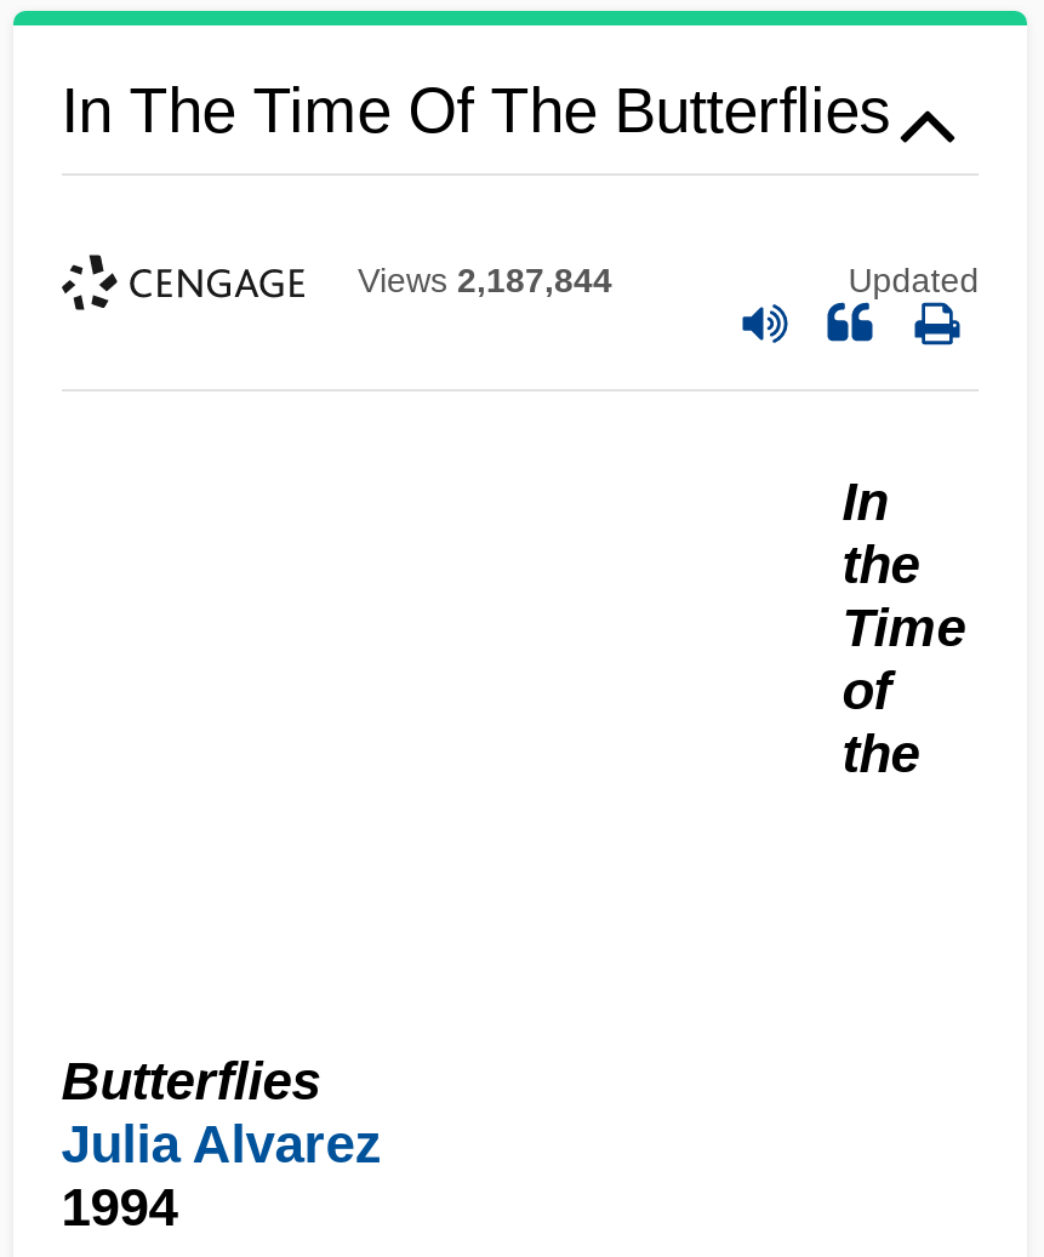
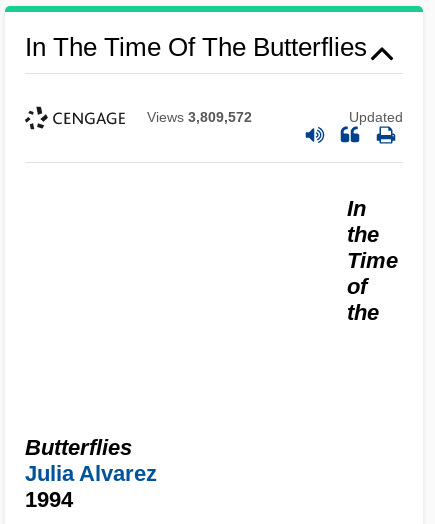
- Views 2,187,844
+ Views 3,809,572
